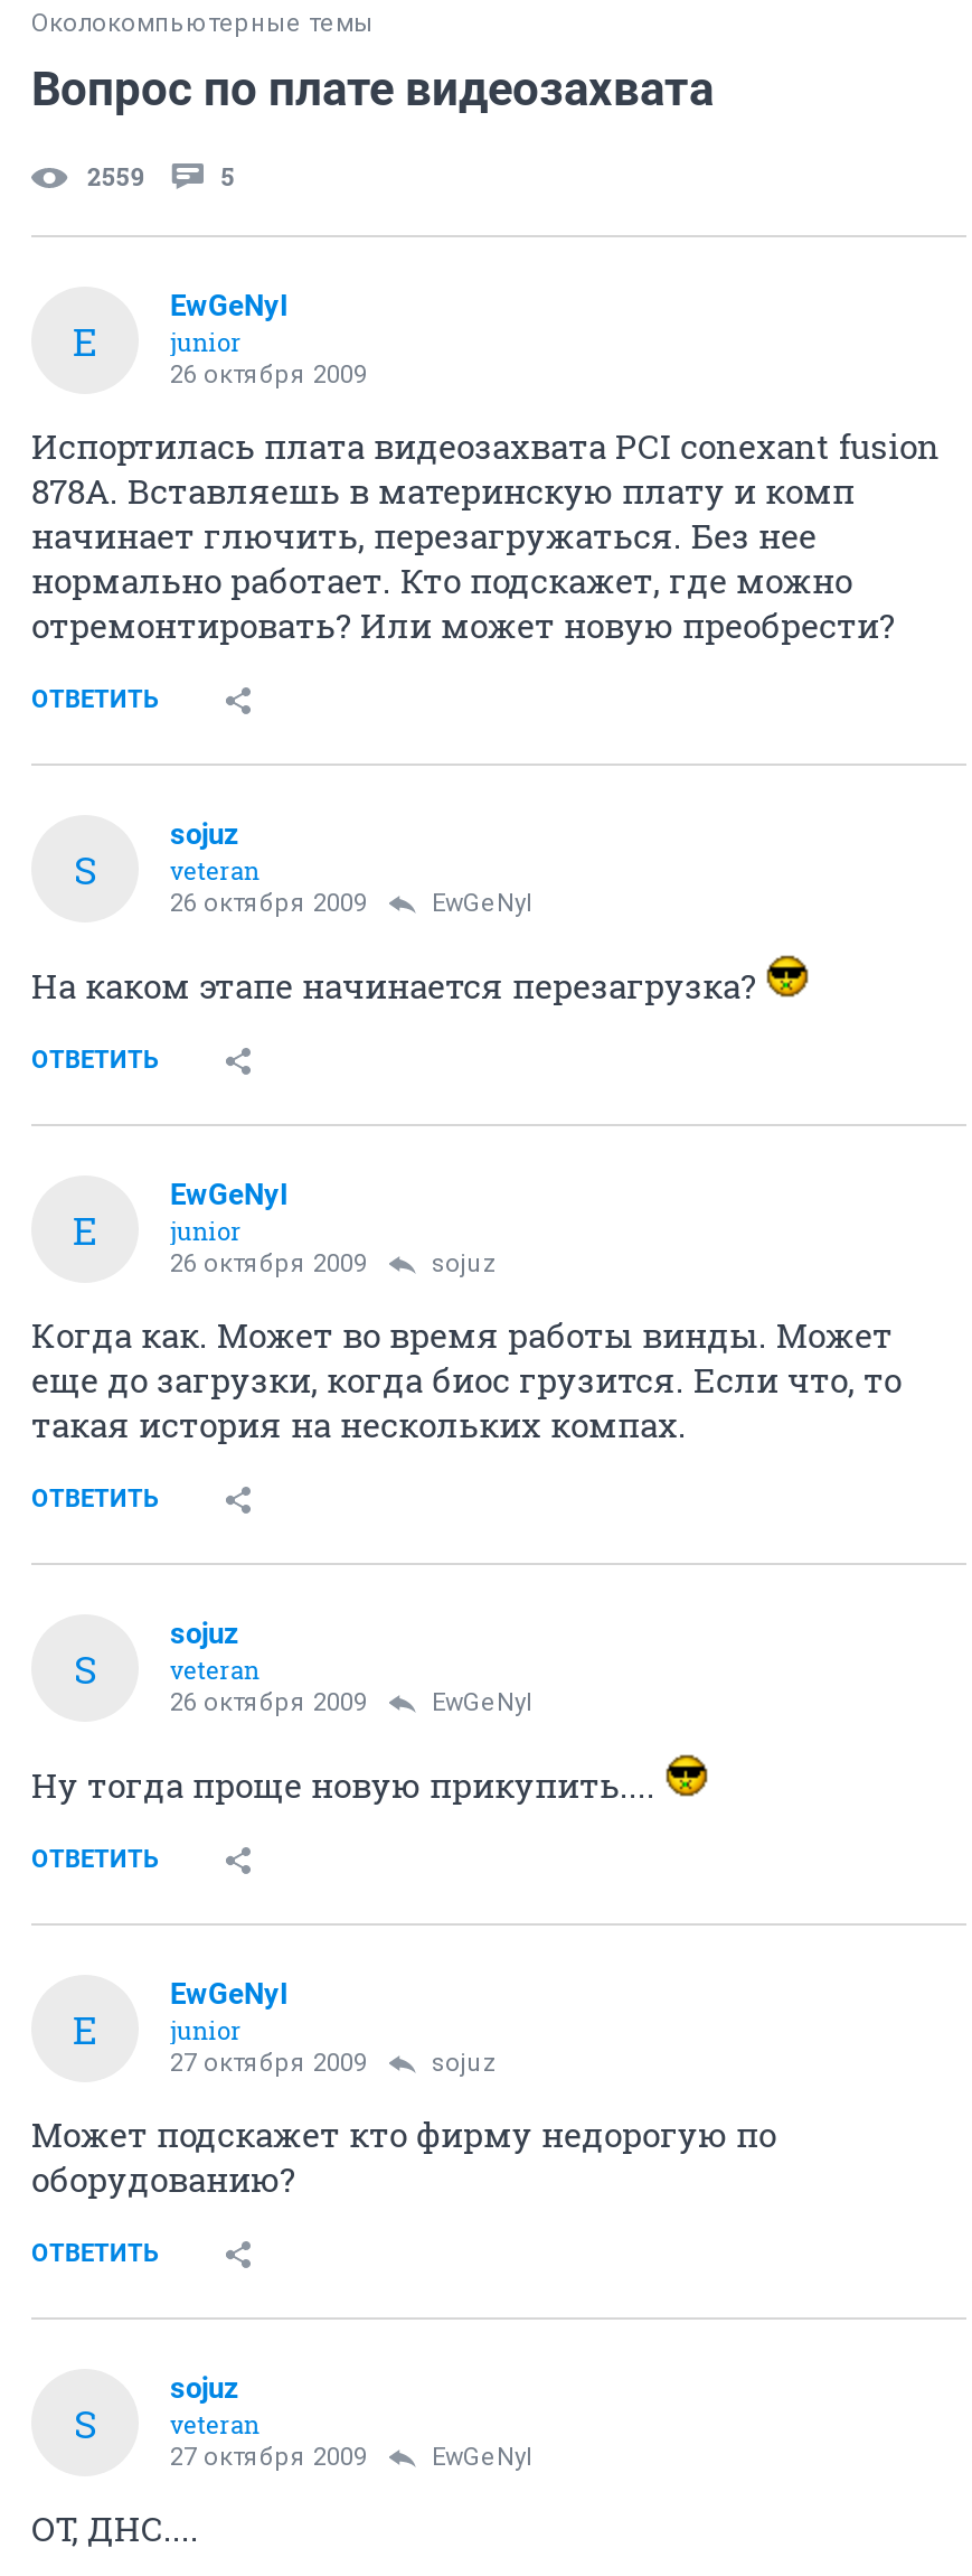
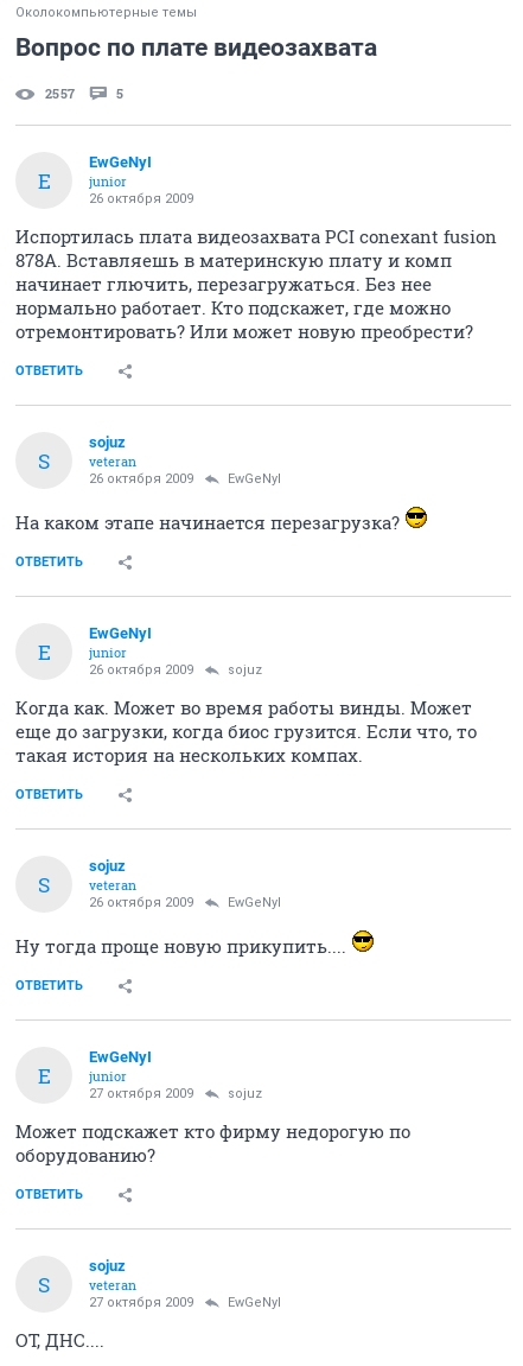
- 2559
+ 2557
